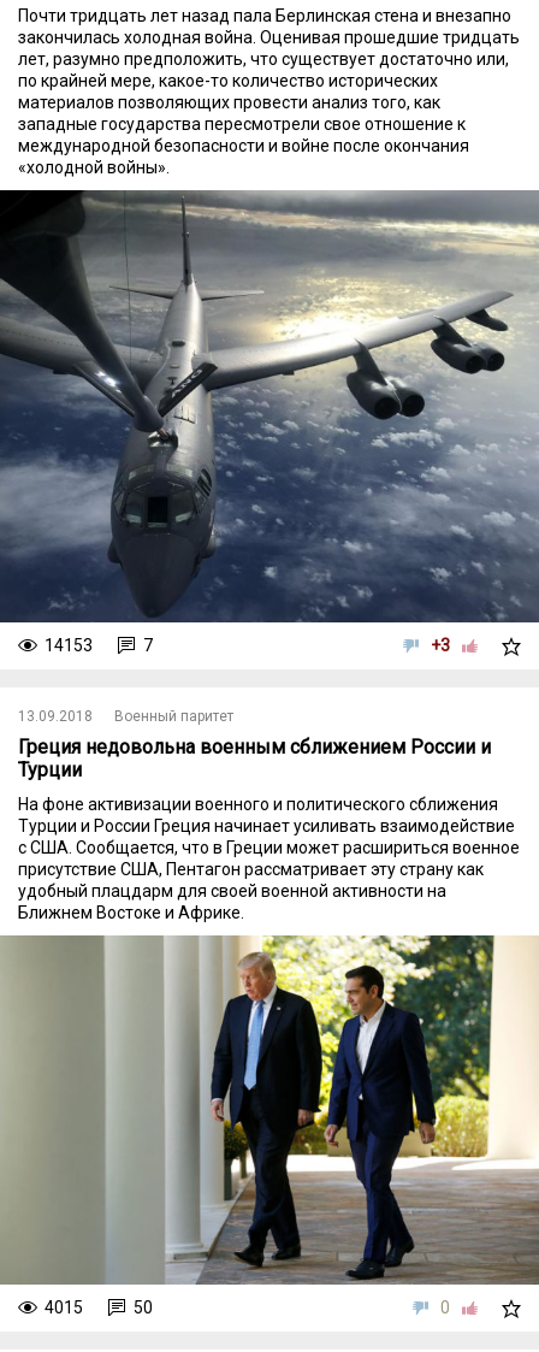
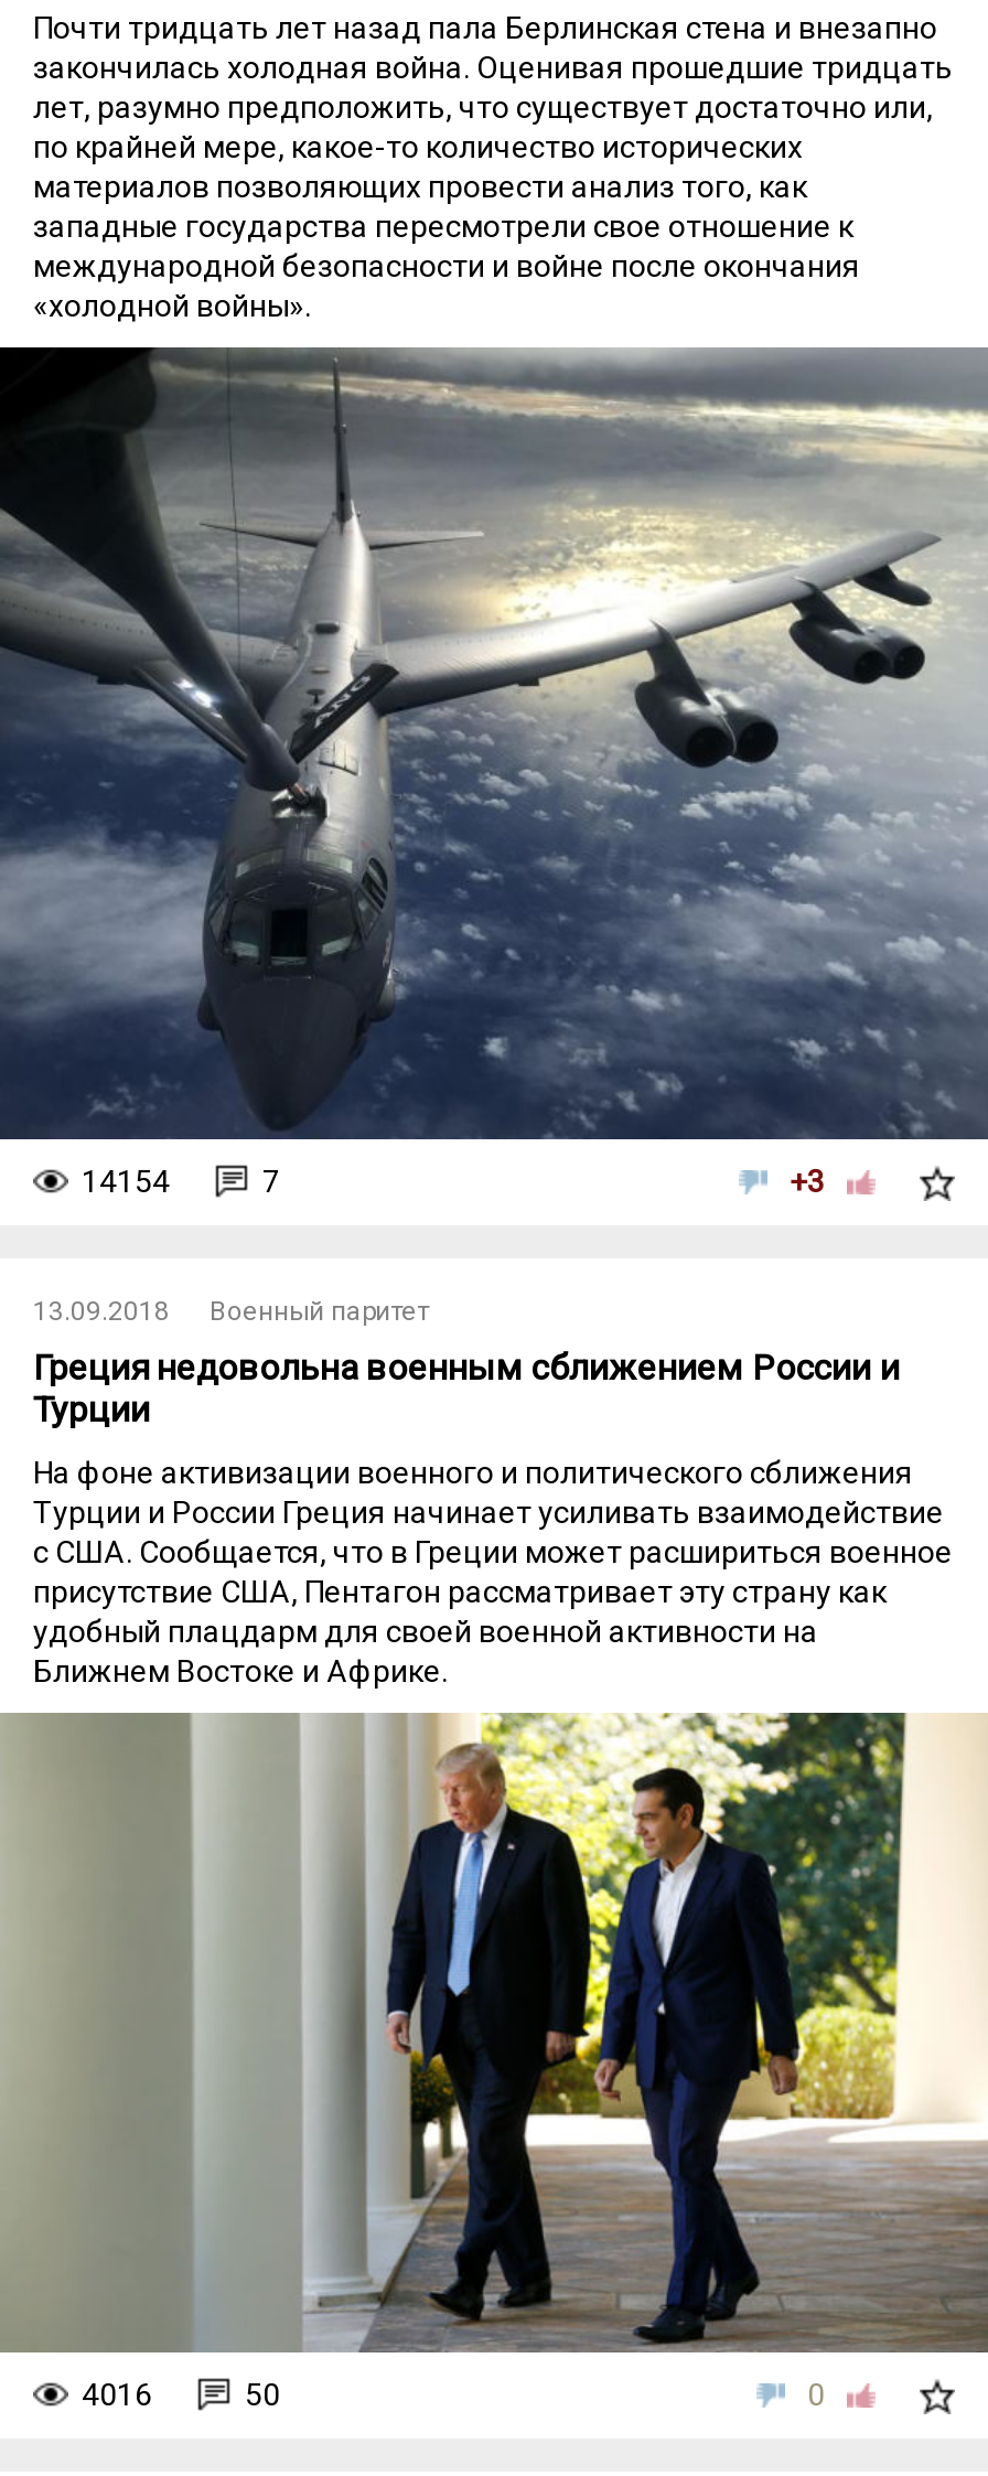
- 14153
+ 14154

- 4015
+ 4016
